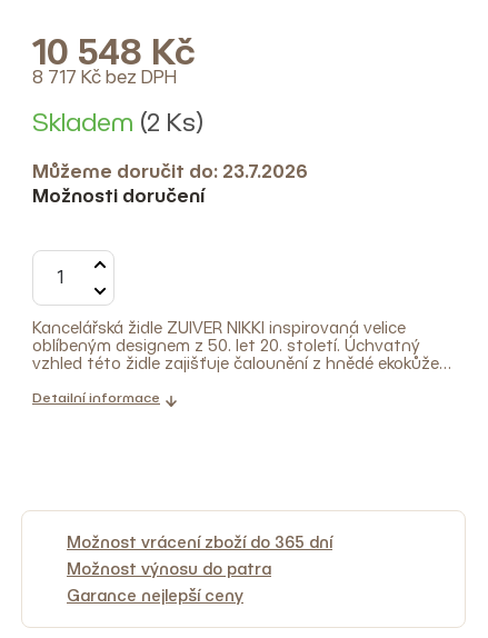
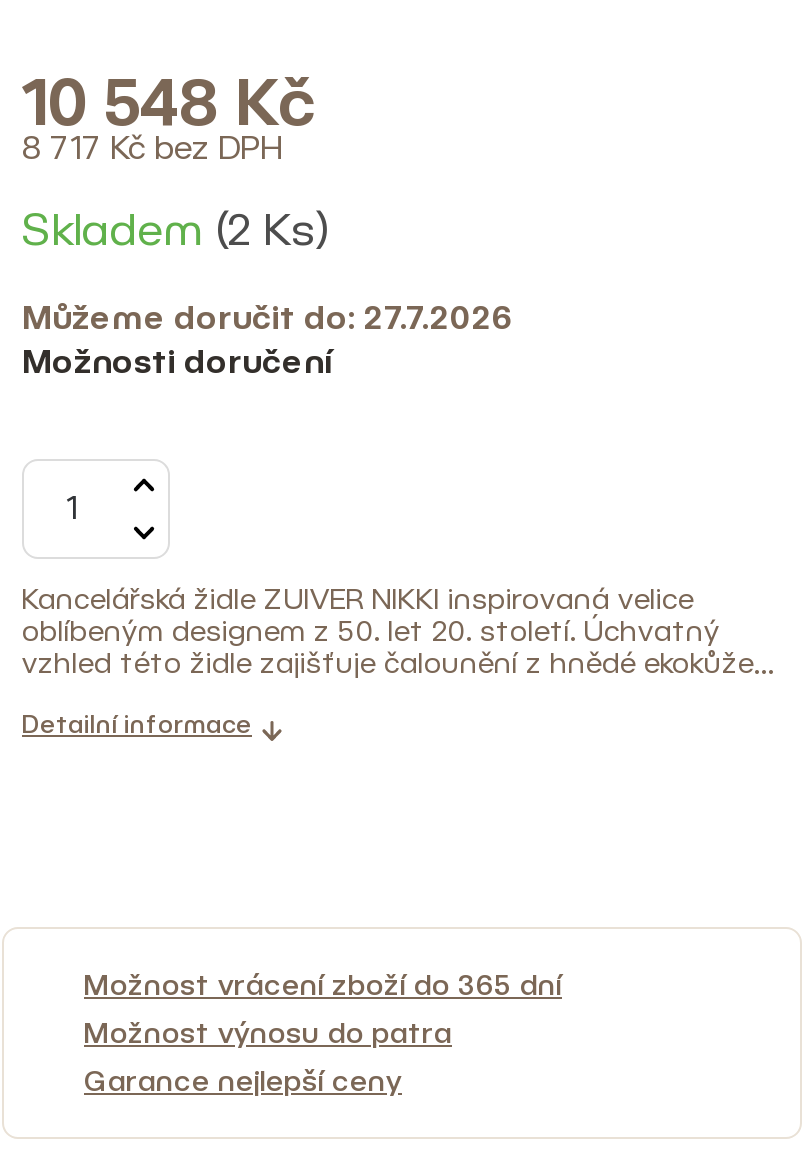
- Můžeme doručit do: 23.7.2026
+ Můžeme doručit do: 27.7.2026
